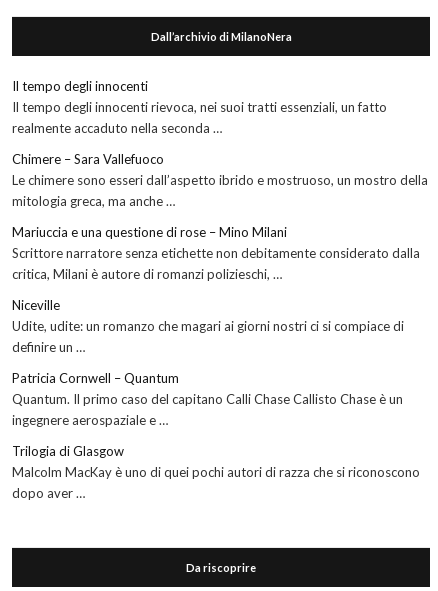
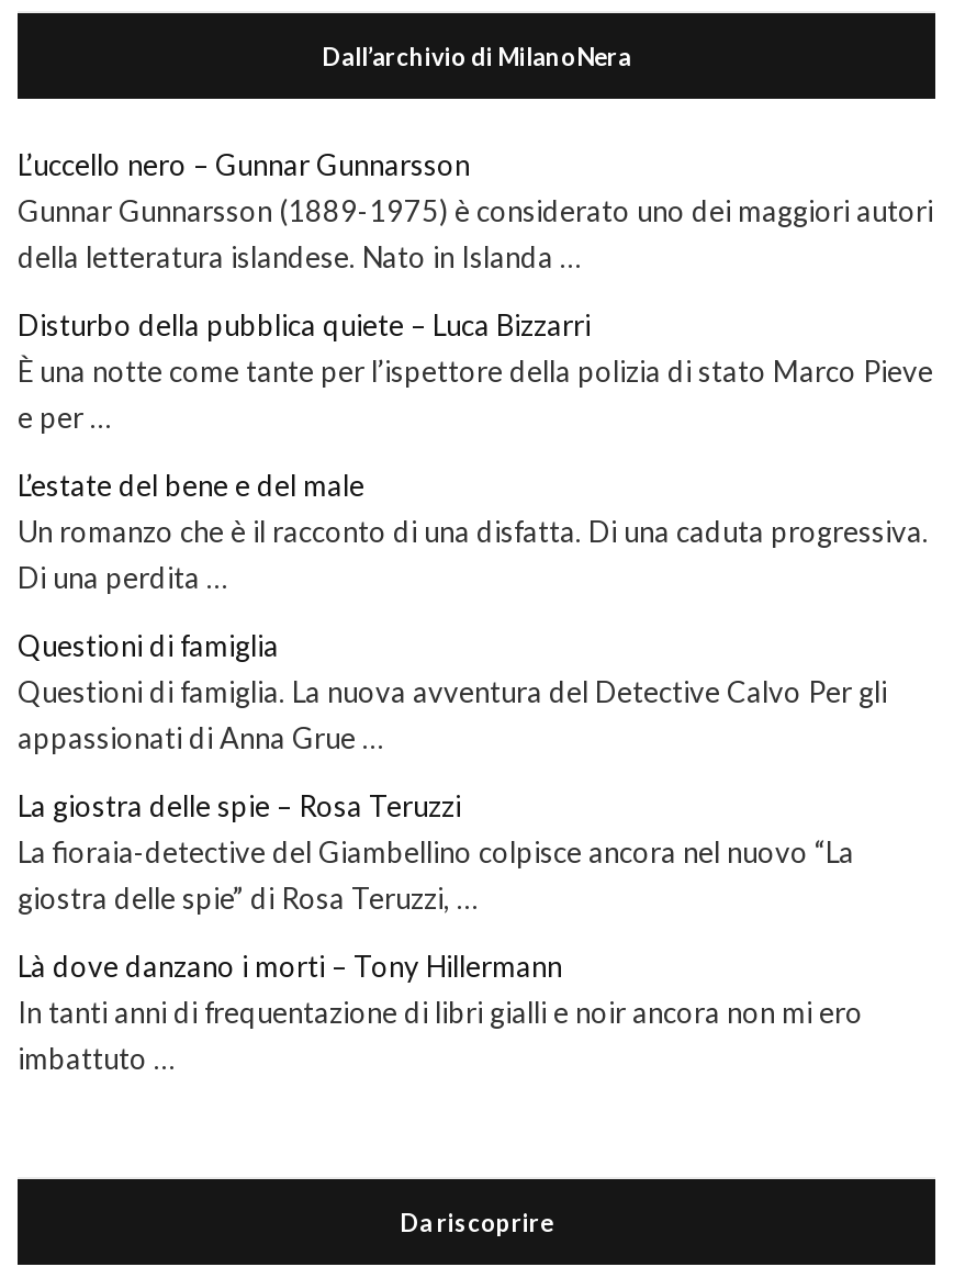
- Il tempo degli innocenti
- Il tempo degli innocenti rievoca, nei suoi tratti essenziali, un fatto
- realmente accaduto nella seconda …
+ L’uccello nero – Gunnar Gunnarsson
+ Gunnar Gunnarsson (1889-1975) è considerato uno dei maggiori autori
+ della letteratura islandese. Nato in Islanda …

- Chimere – Sara Vallefuoco
- Le chimere sono esseri dall’aspetto ibrido e mostruoso, un mostro della
- mitologia greca, ma anche …
+ Disturbo della pubblica quiete – Luca Bizzarri
+ È una notte come tante per l’ispettore della polizia di stato Marco Pieve
+ e per …

- Mariuccia e una questione di rose – Mino Milani
- Scrittore narratore senza etichette non debitamente considerato dalla
- critica, Milani è autore di romanzi polizieschi, …
+ L’estate del bene e del male
+ Un romanzo che è il racconto di una disfatta. Di una caduta progressiva.
+ Di una perdita …

- Niceville
- Udite, udite: un romanzo che magari ai giorni nostri ci si compiace di
- definire un …
+ Questioni di famiglia
+ Questioni di famiglia. La nuova avventura del Detective Calvo Per gli
+ appassionati di Anna Grue …

- Patricia Cornwell – Quantum
- Quantum. Il primo caso del capitano Calli Chase Callisto Chase è un
- ingegnere aerospaziale e …
+ La giostra delle spie – Rosa Teruzzi
+ La fioraia-detective del Giambellino colpisce ancora nel nuovo “La
+ giostra delle spie” di Rosa Teruzzi, …

- Trilogia di Glasgow
- Malcolm MacKay è uno di quei pochi autori di razza che si riconoscono
- dopo aver …
+ Là dove danzano i morti – Tony Hillermann
+ In tanti anni di frequentazione di libri gialli e noir ancora non mi ero
+ imbattuto …
